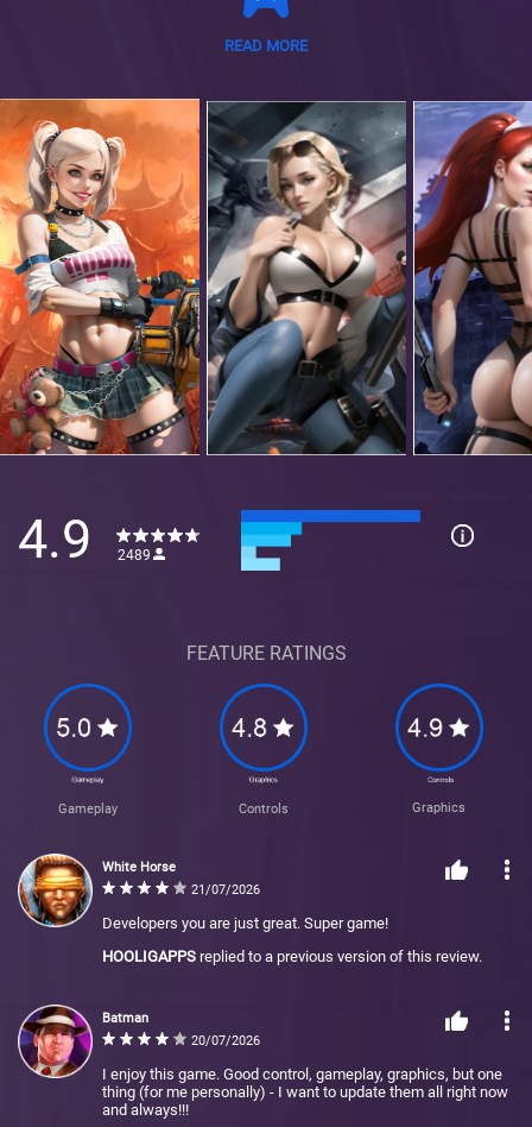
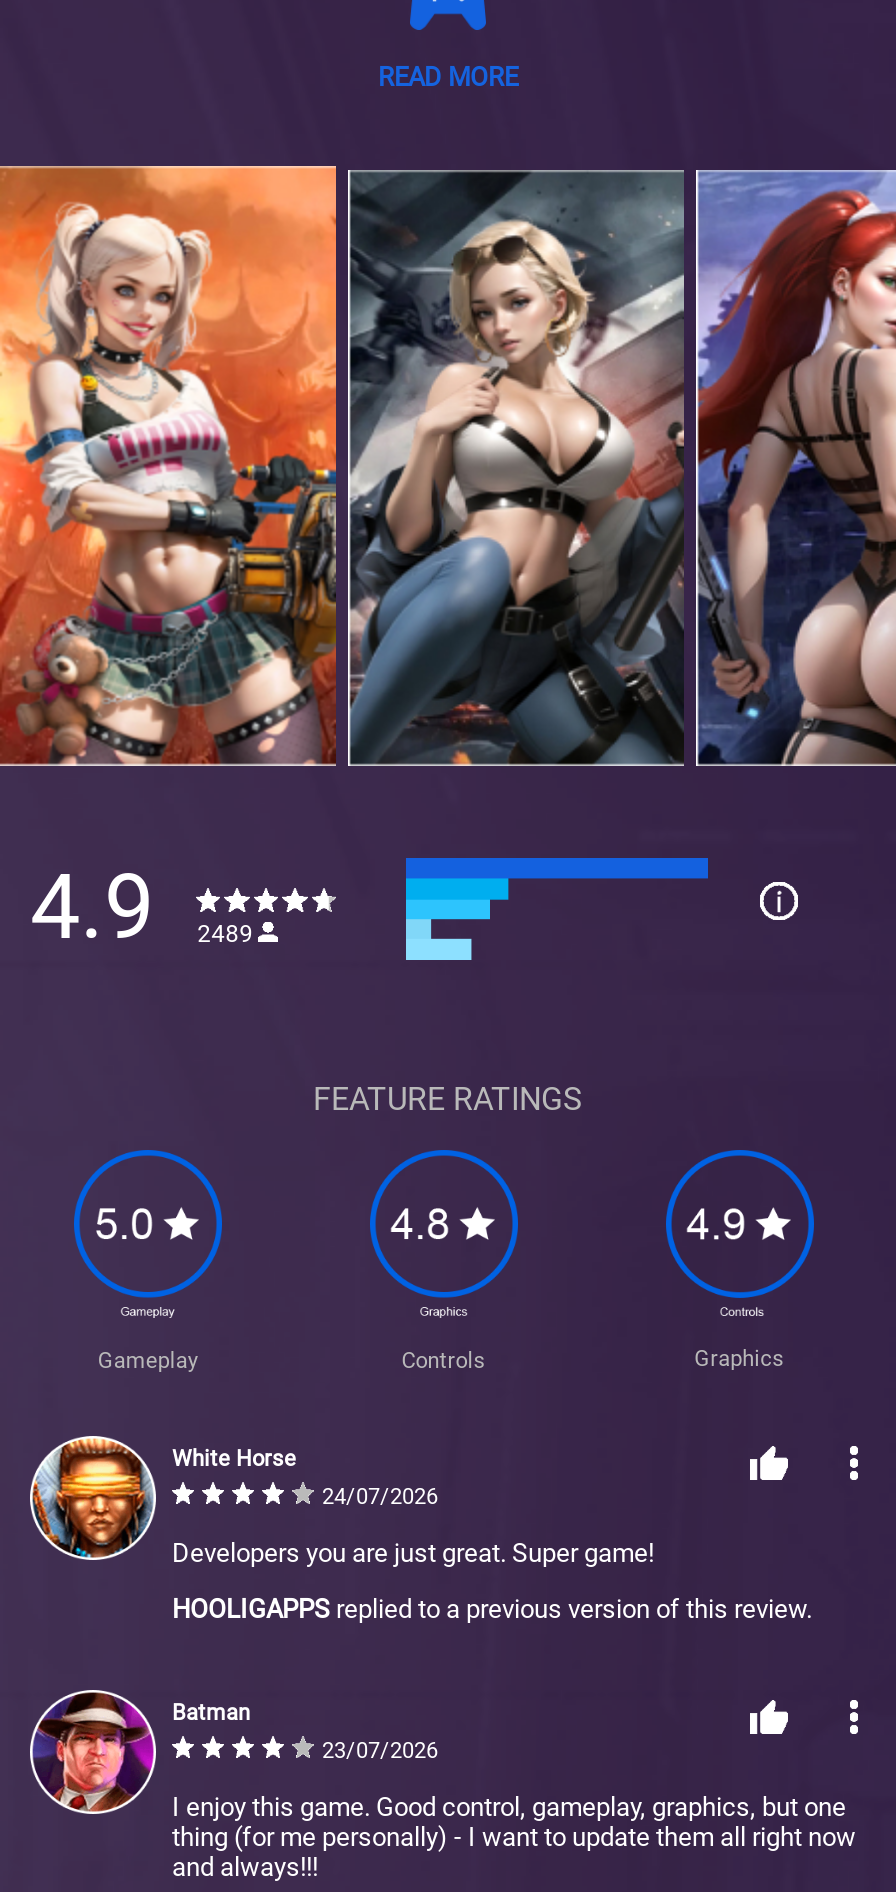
- 21/07/2026
+ 24/07/2026

- 20/07/2026
+ 23/07/2026
